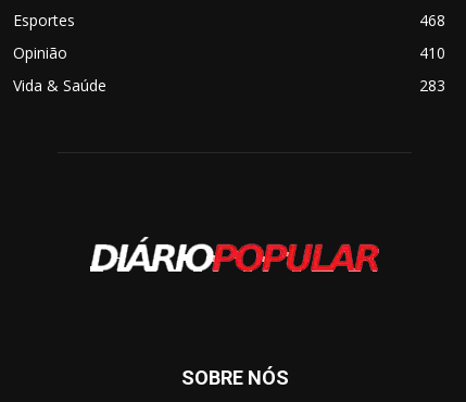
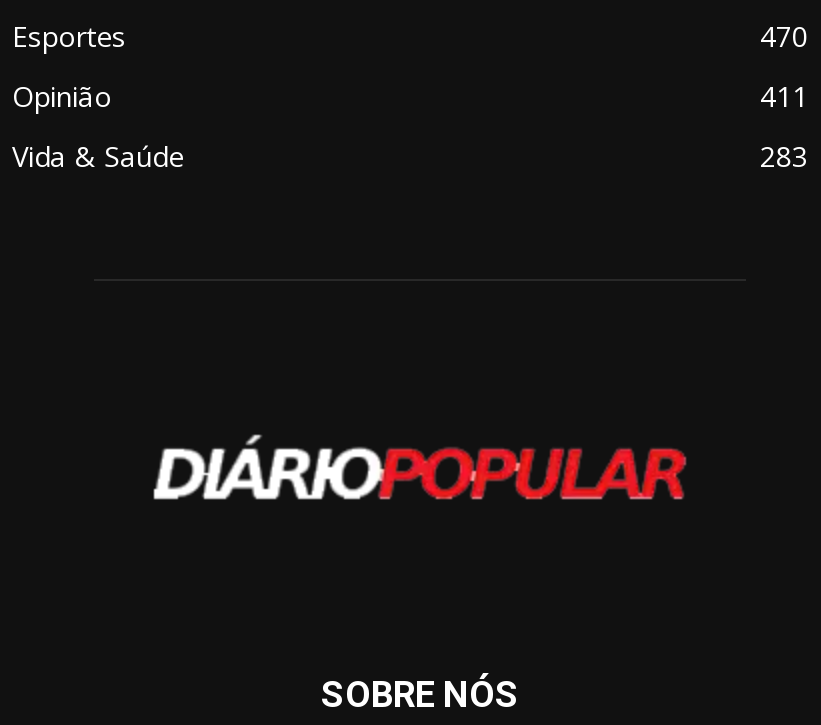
- 468
+ 470

- 410
+ 411
